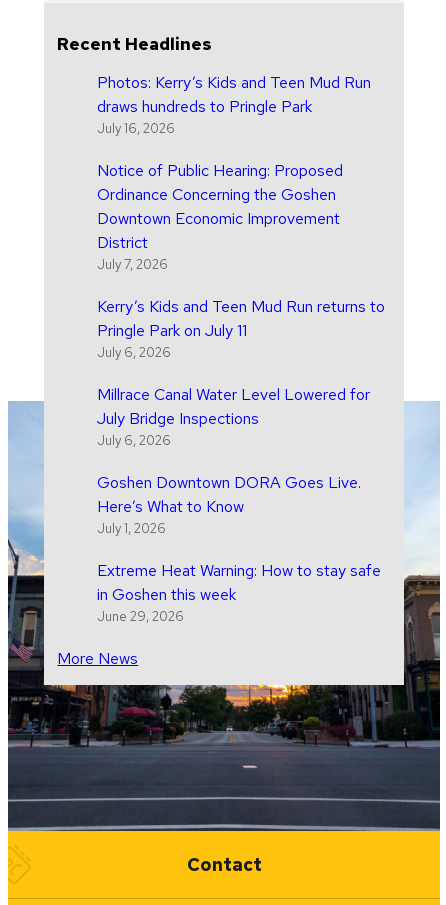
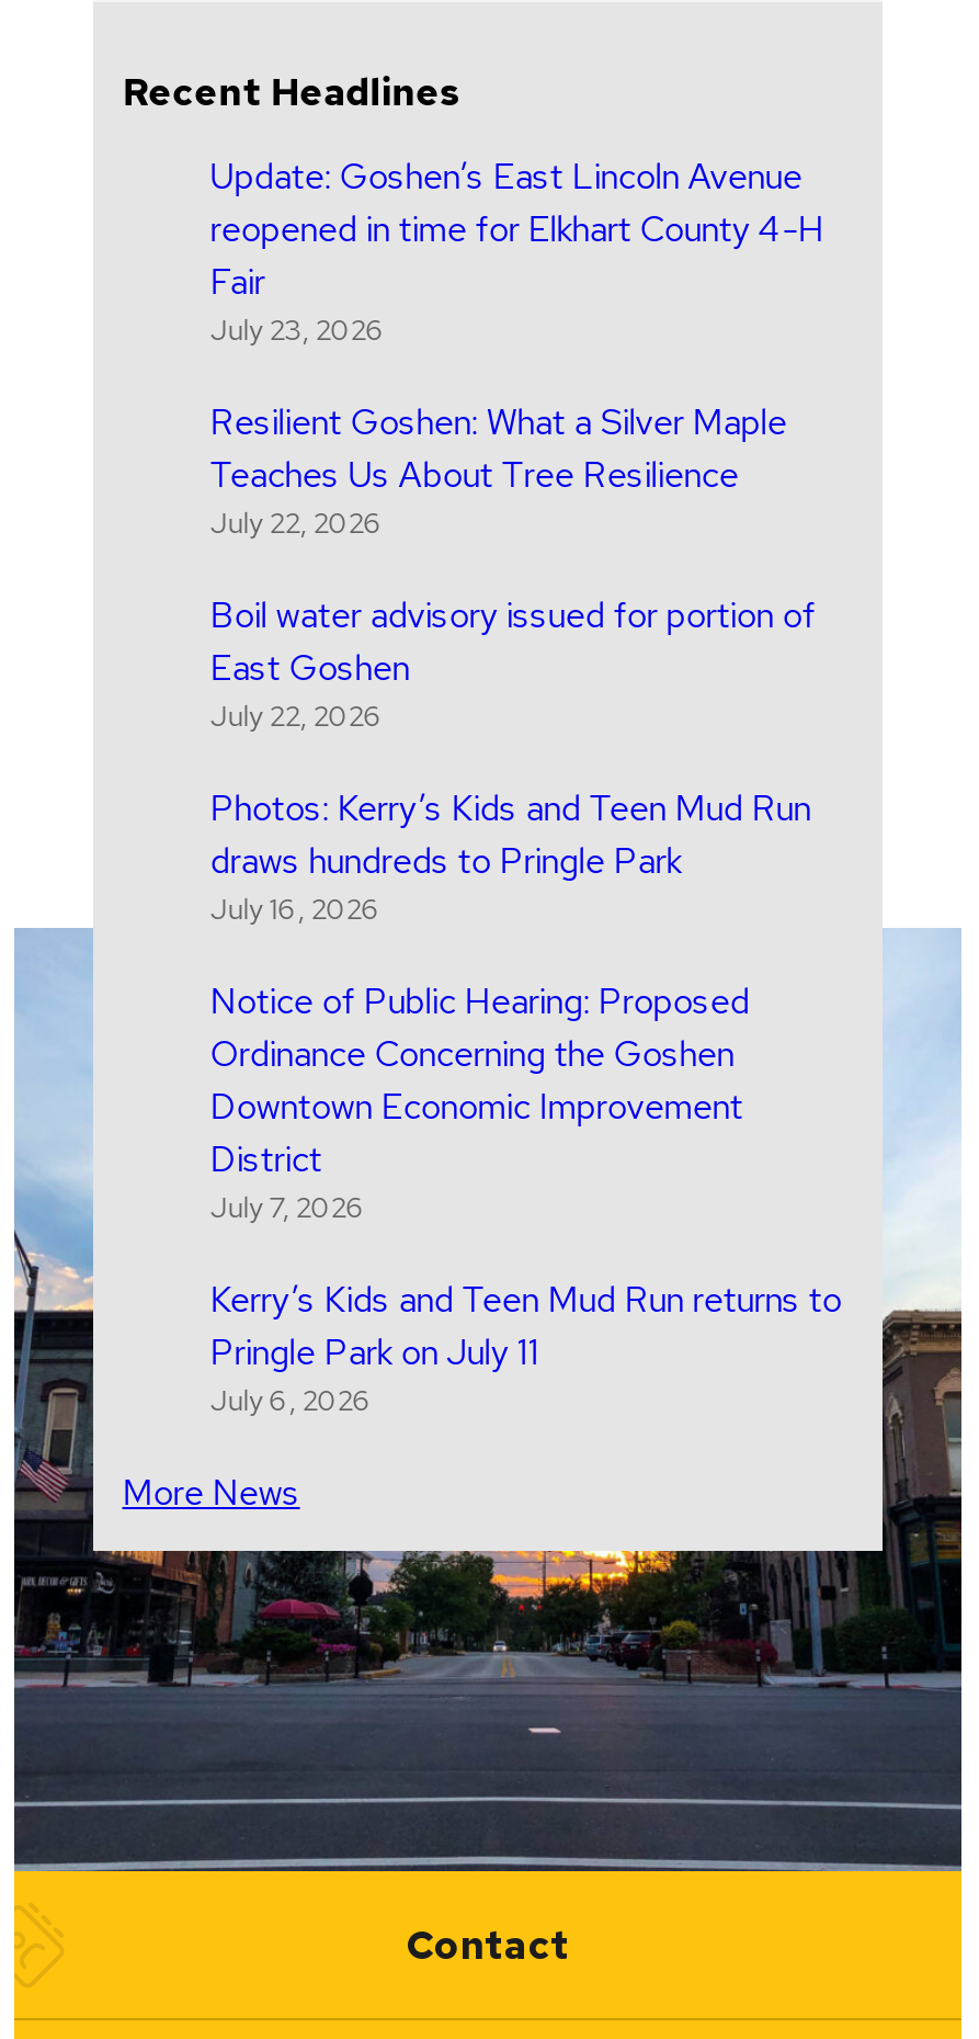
+ Update: Goshen’s East Lincoln Avenue
+ reopened in time for Elkhart County 4-H
+ Fair
+ July 23, 2026
+ Resilient Goshen: What a Silver Maple
+ Teaches Us About Tree Resilience
+ July 22, 2026
+ Boil water advisory issued for portion of
+ East Goshen
+ July 22, 2026

moved down: Photos: Kerry’s Kids and Teen Mud Run | draws hundreds to Pringle Park | July 16, 2026 | ... | Pringle Park on July 11 | July 6, 2026

+ [image]

+ [image]

- Millrace Canal Water Level Lowered for
- July Bridge Inspections
- July 6, 2026
- Goshen Downtown DORA Goes Live.
- Here’s What to Know
- July 1, 2026
- Extreme Heat Warning: How to stay safe
- in Goshen this week
- June 29, 2026
